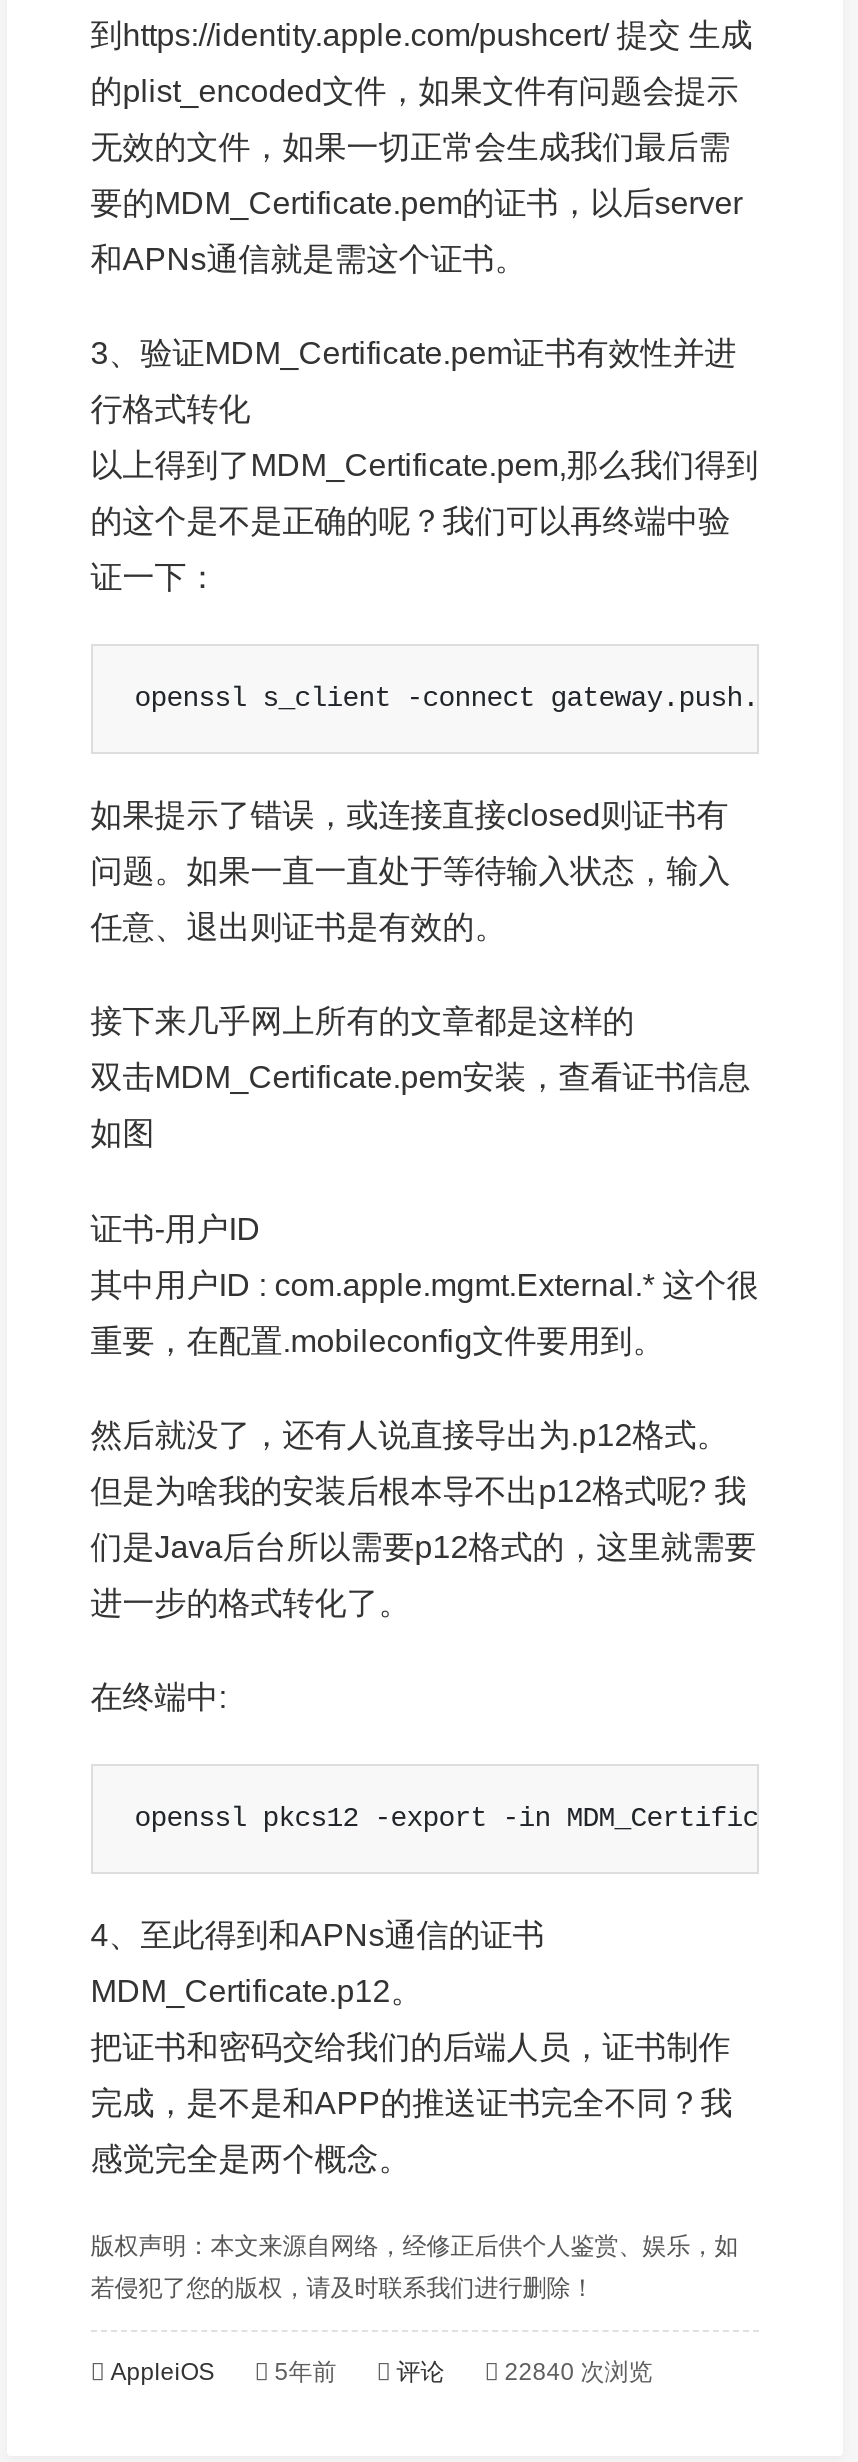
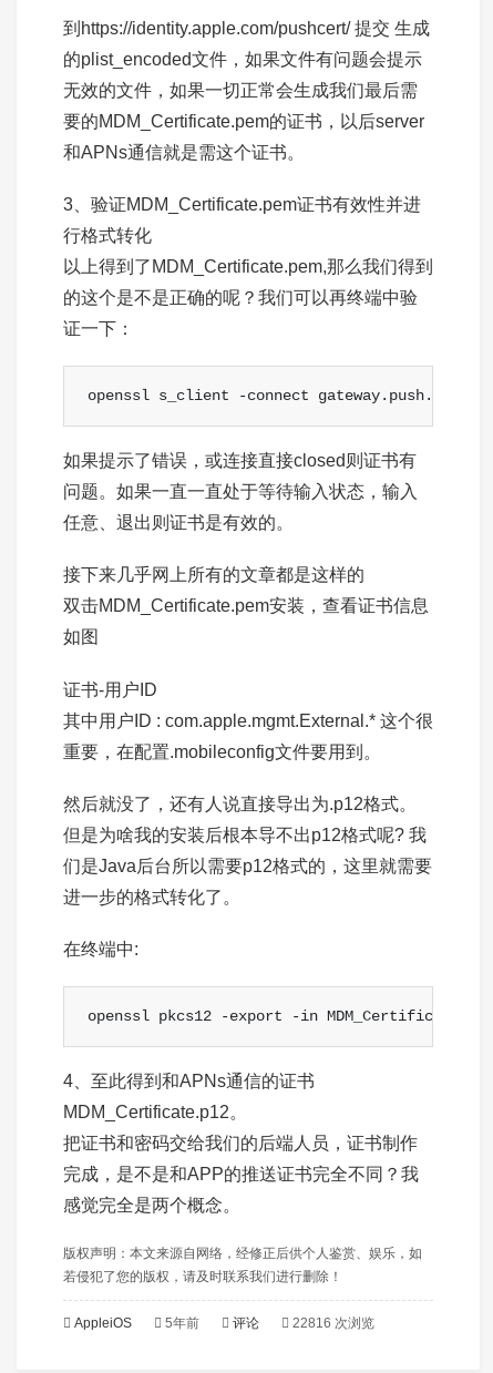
- 22840 次浏览
+ 22816 次浏览
